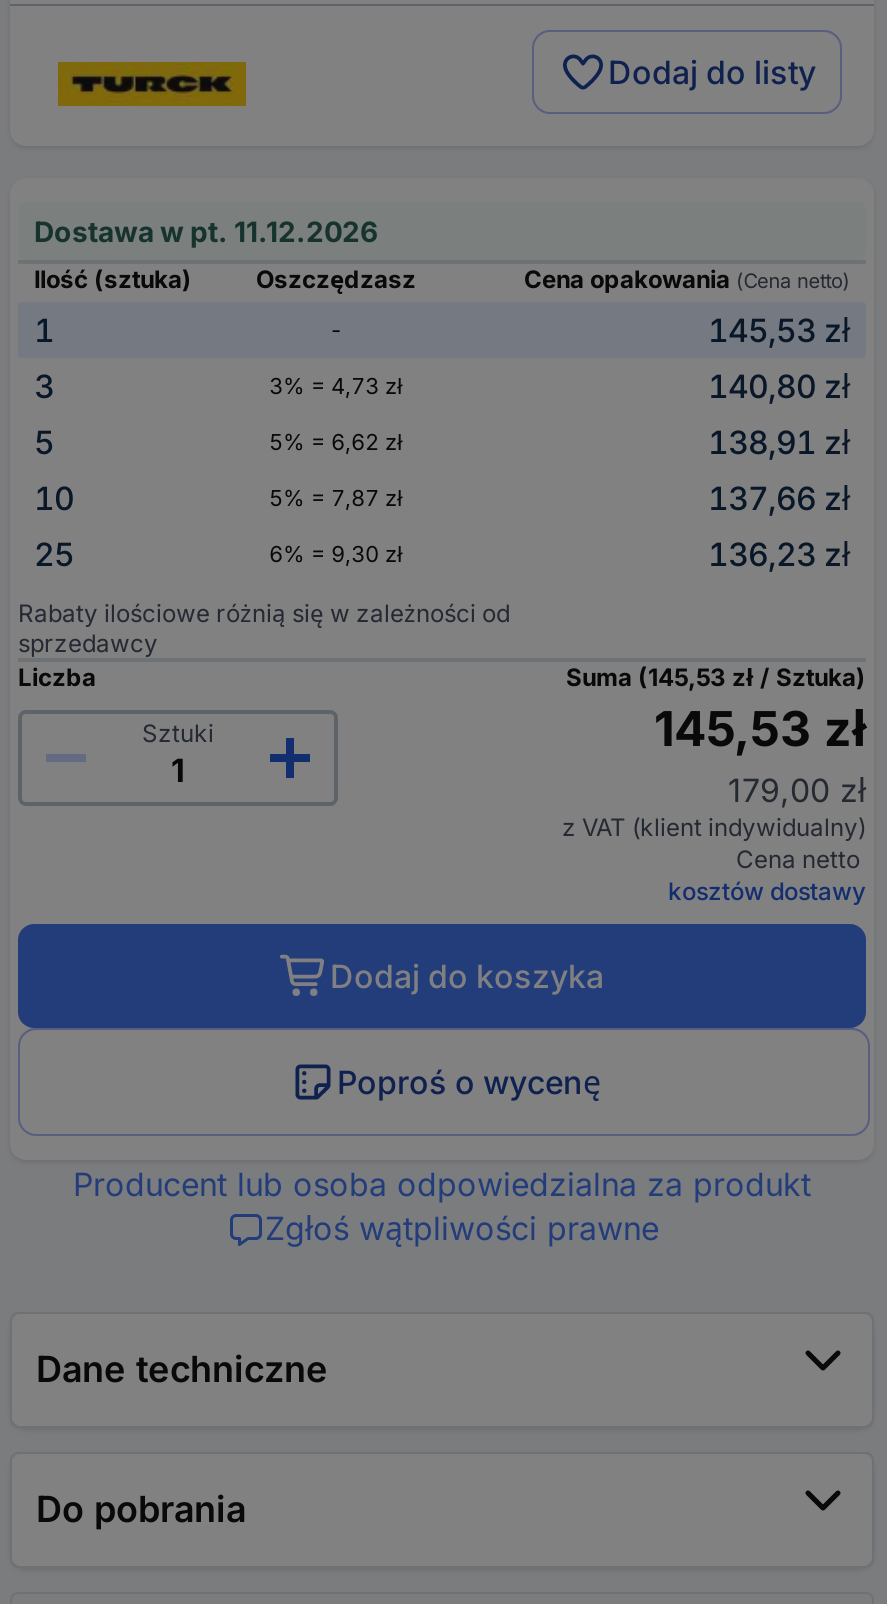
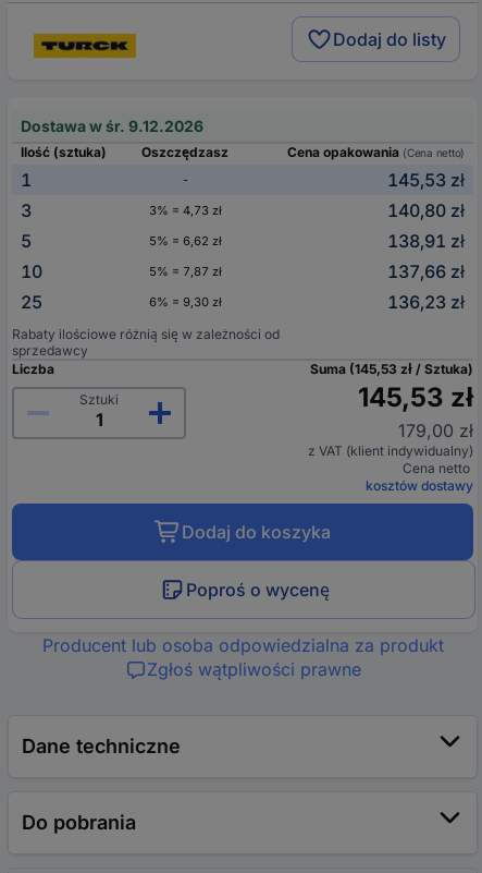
- Dostawa w pt. 11.12.2026
+ Dostawa w śr. 9.12.2026
